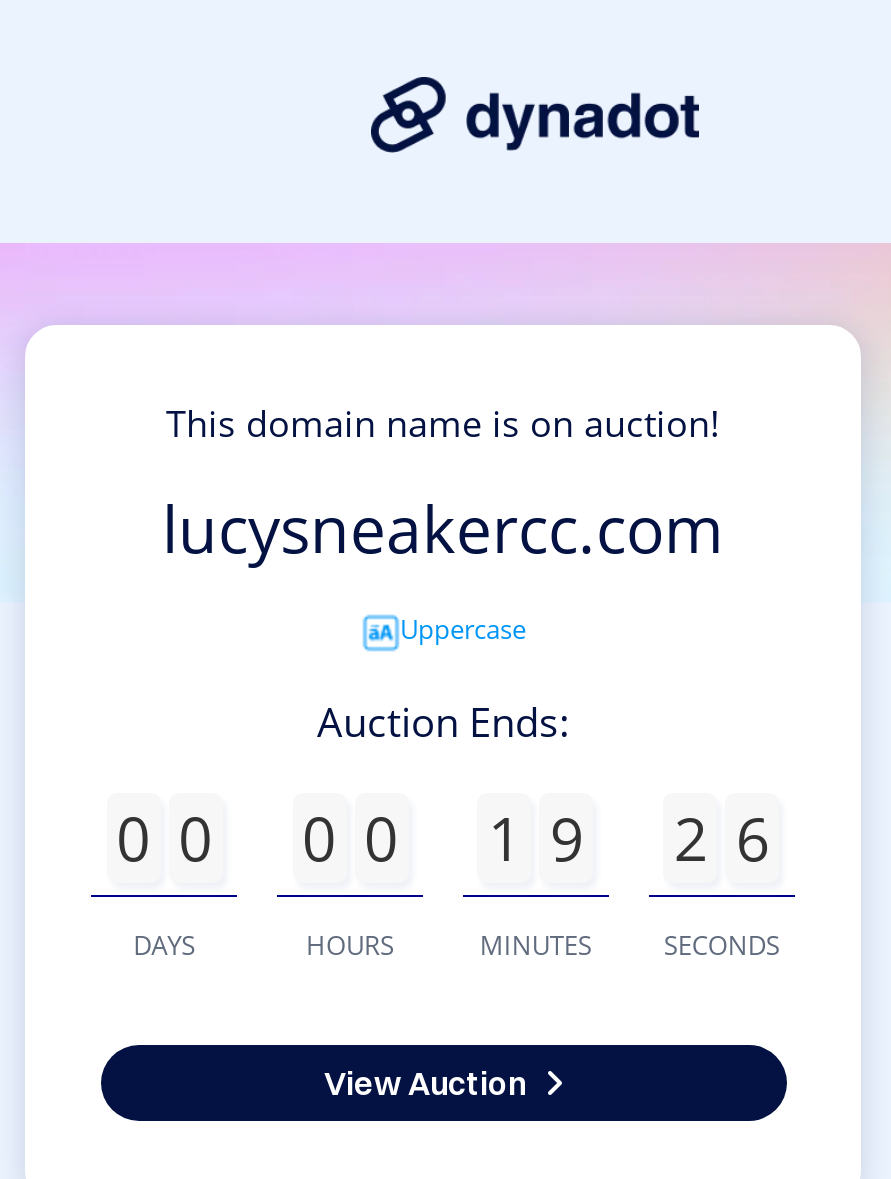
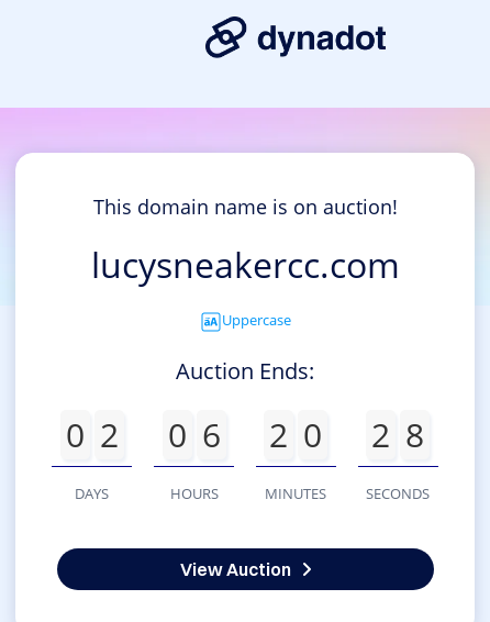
- 0 0
+ 0 2

- 0 0
+ 0 6

- 1 9
+ 2 0

- 2 6
+ 2 8
